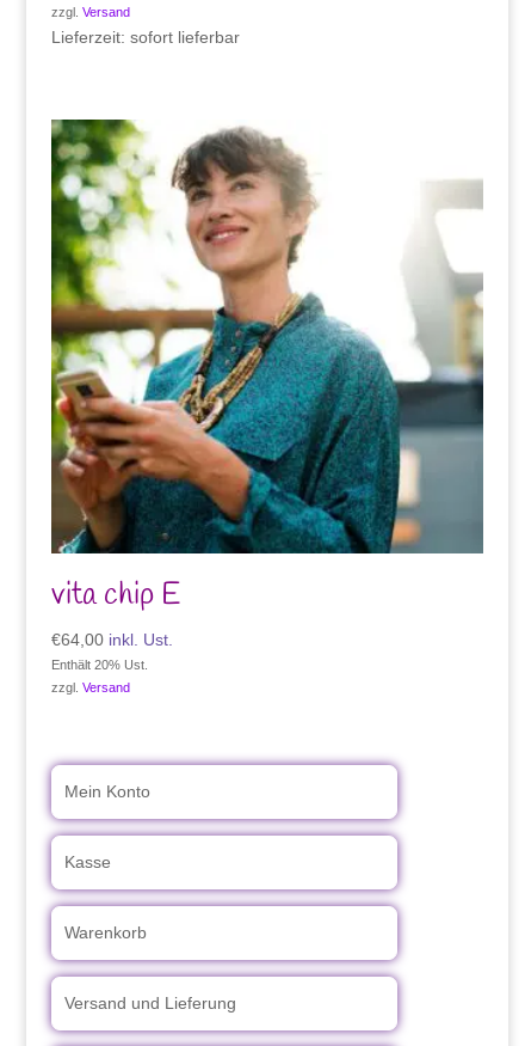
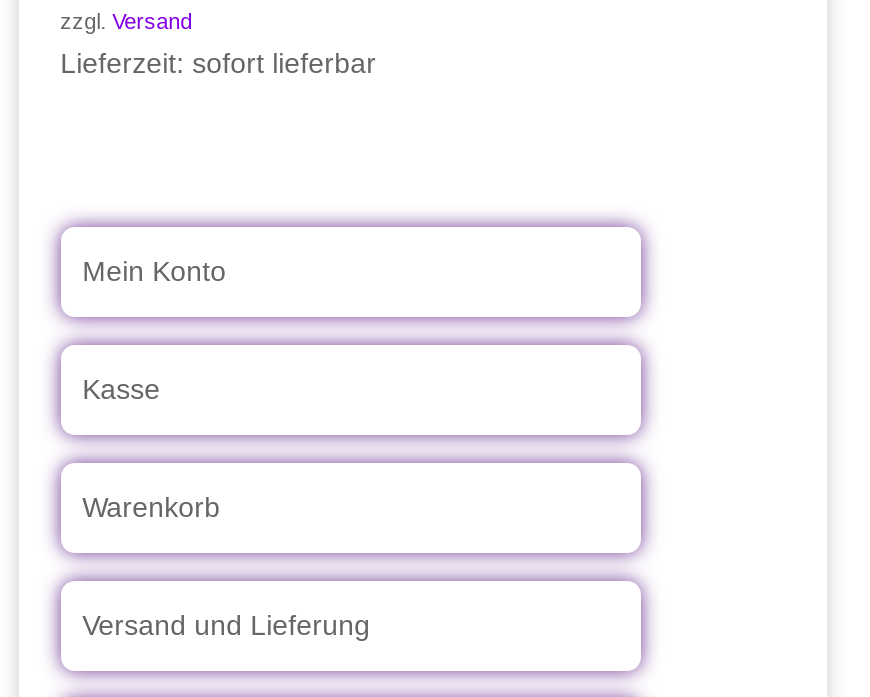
- [image]
- vita chip E
- €64,00 inkl. Ust.
- Enthält 20% Ust.
- zzgl. Versand
